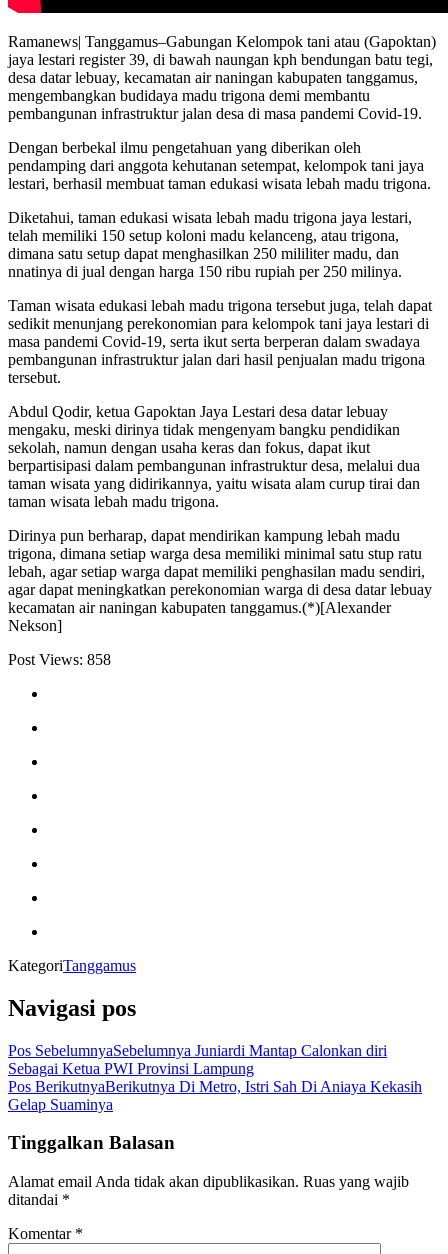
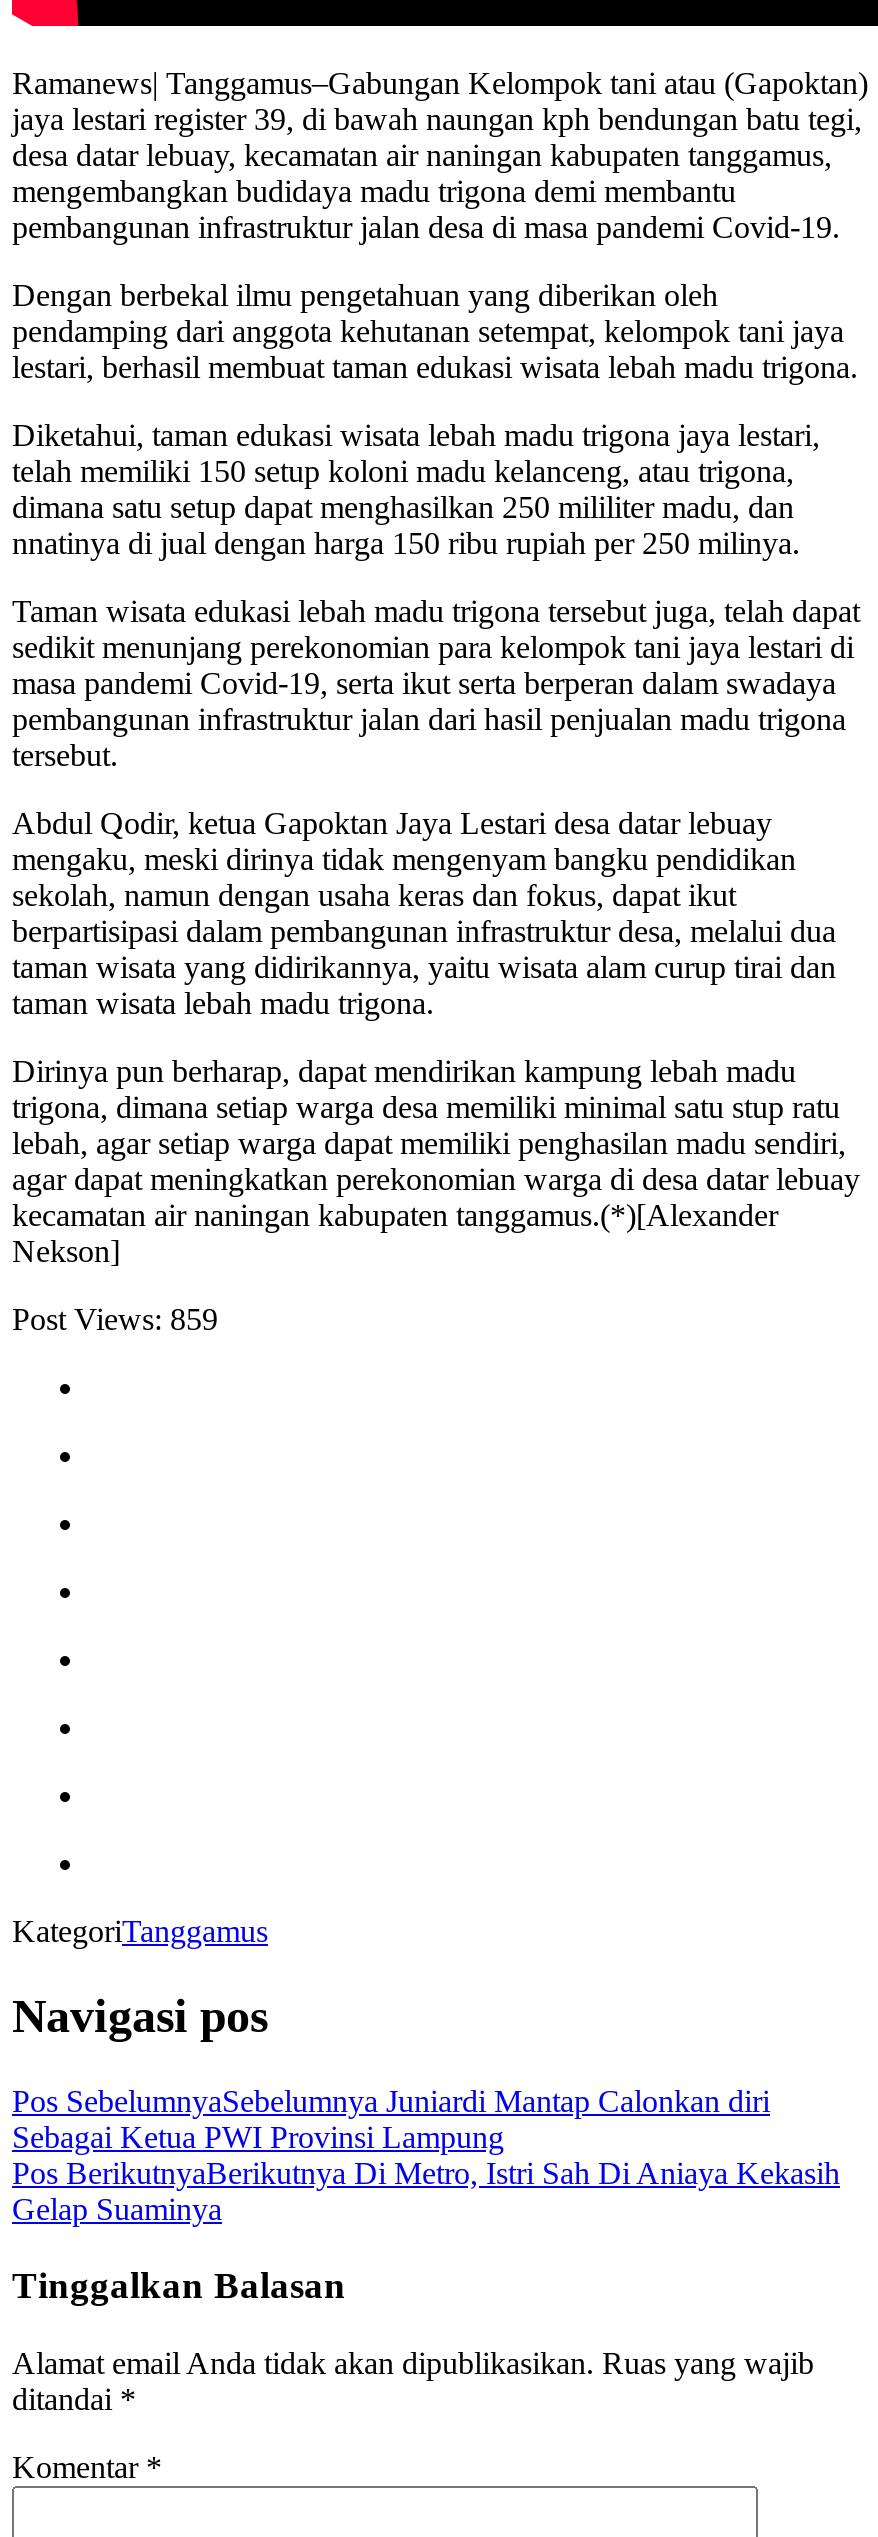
- Post Views: 858
+ Post Views: 859
